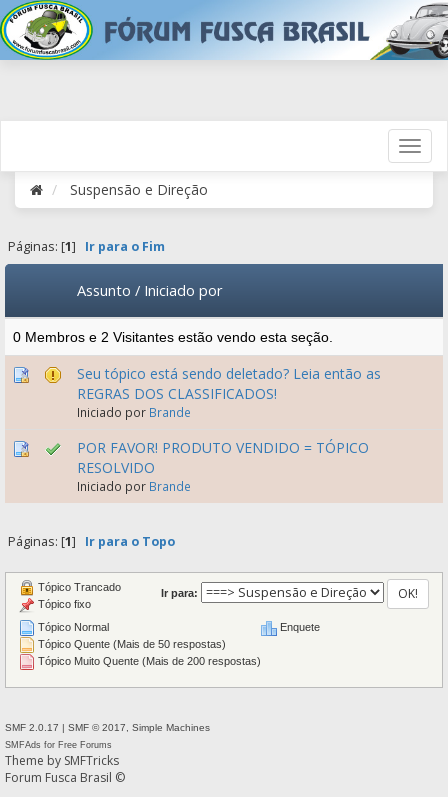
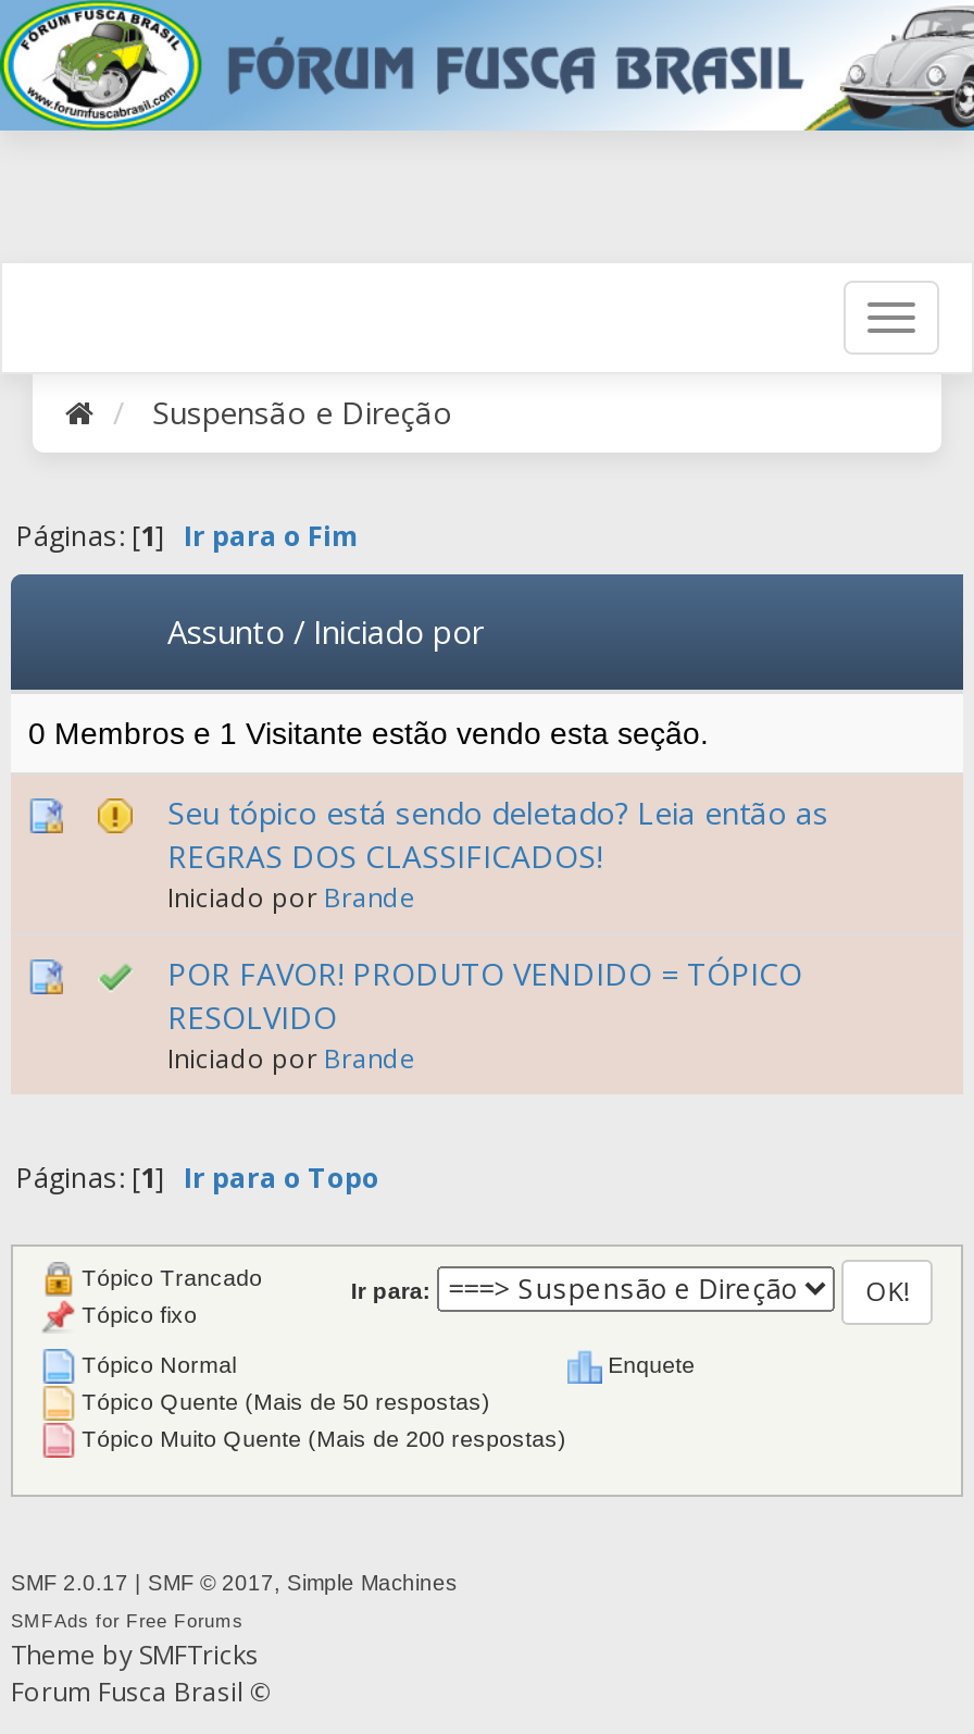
- 0 Membros e 2 Visitantes estão vendo esta seção.
+ 0 Membros e 1 Visitante estão vendo esta seção.
